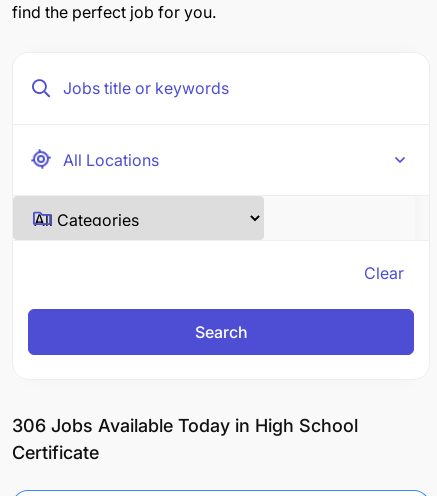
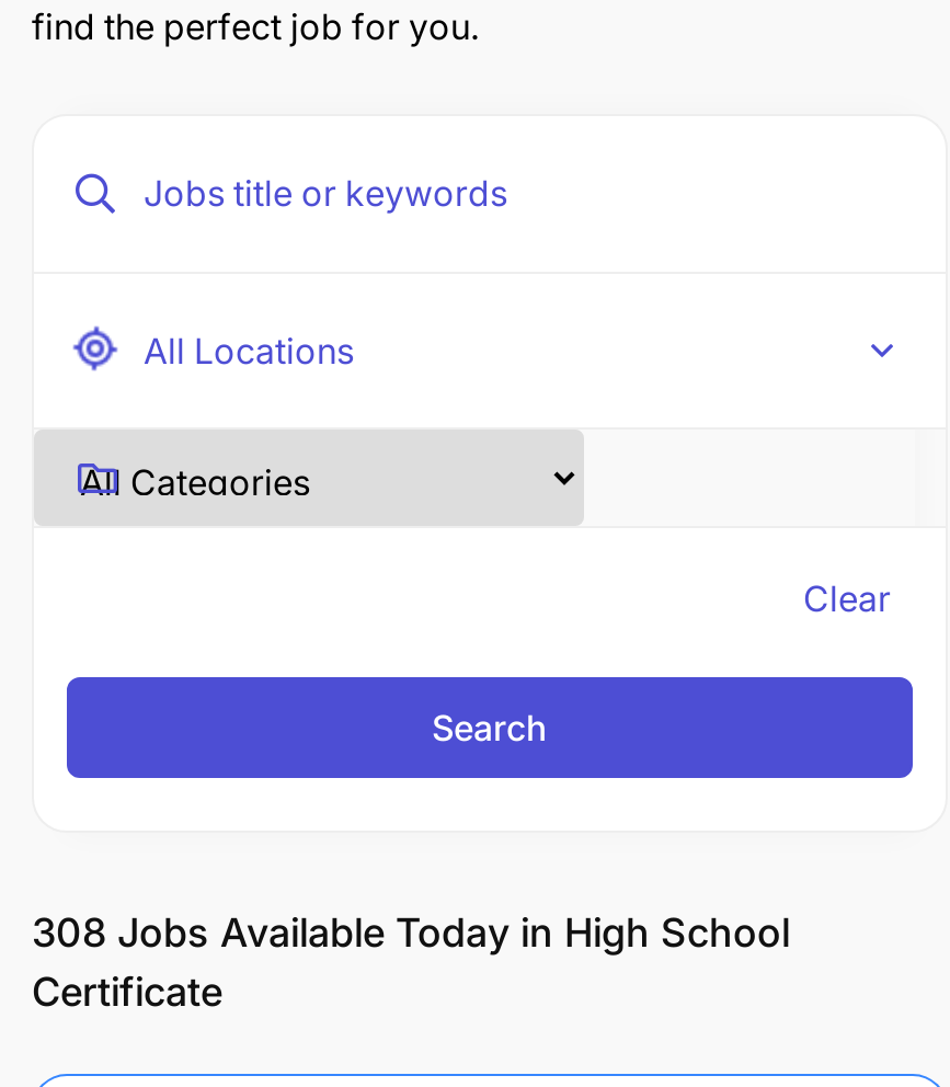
- 306 Jobs Available Today in High School
+ 308 Jobs Available Today in High School
